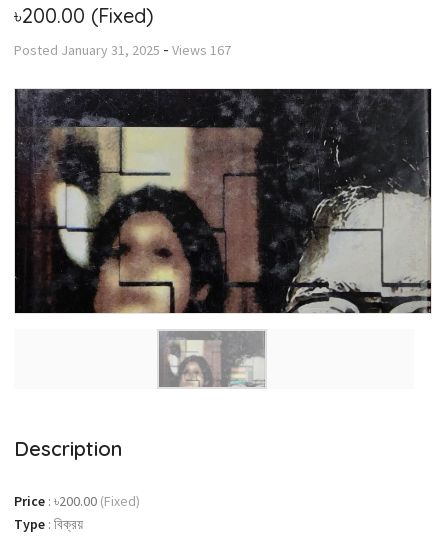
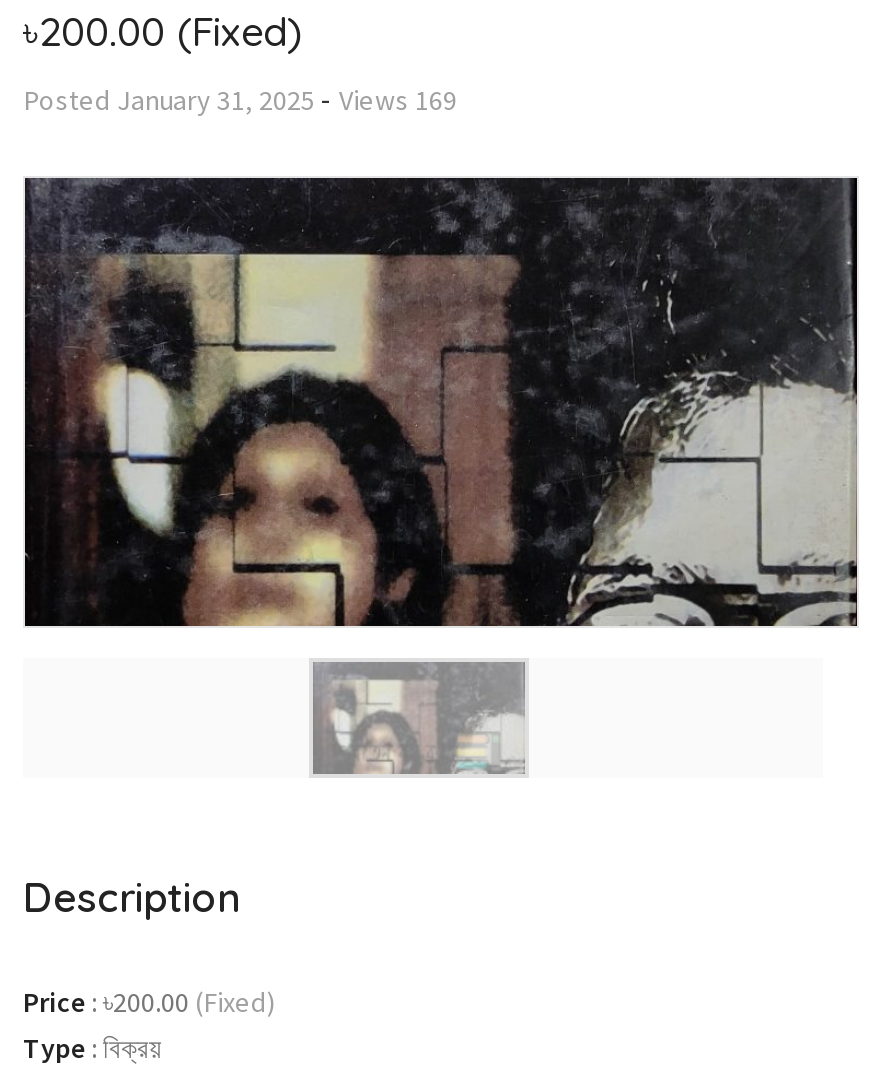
- Posted January 31, 2025 - Views 167
+ Posted January 31, 2025 - Views 169
